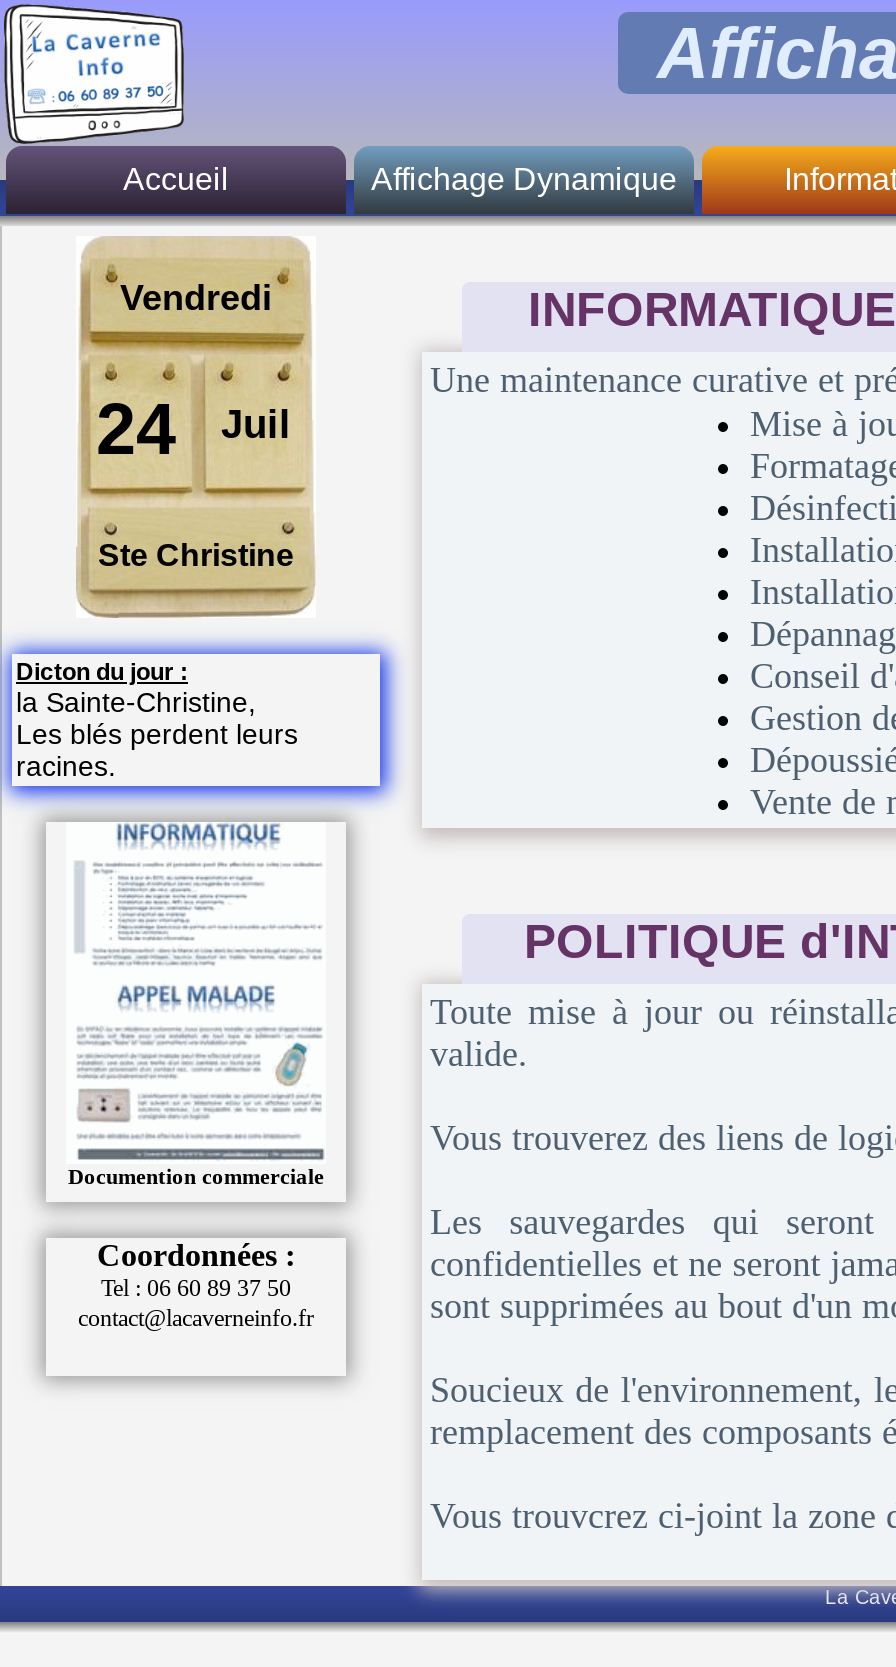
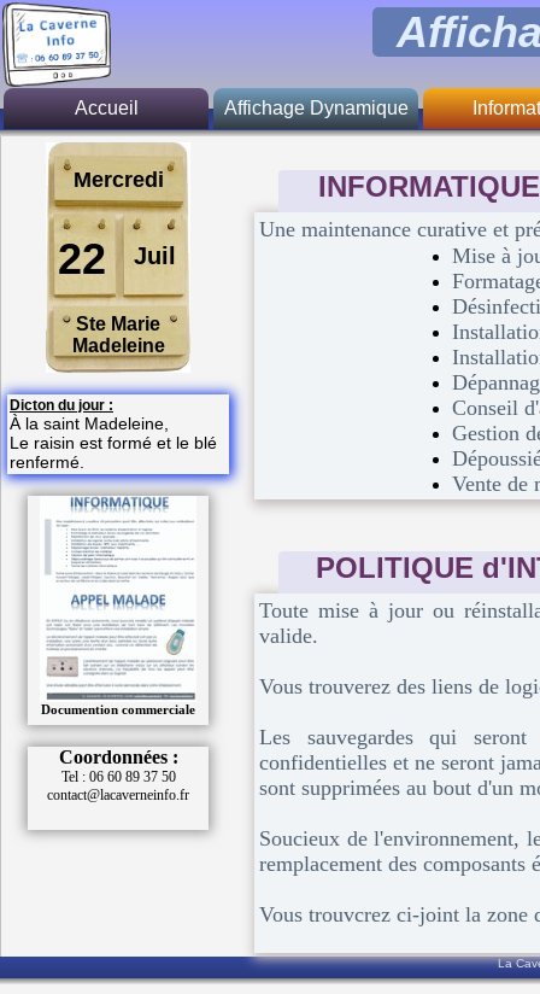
- Vendredi
+ Mercredi

- 24 Juil
+ 22 Juil

- Ste Christine
+ Ste Marie
+ Madeleine

- la Sainte-Christine,
- Les blés perdent leurs
- racines.
+ À la saint Madeleine,
+ Le raisin est formé et le blé
+ renfermé.
